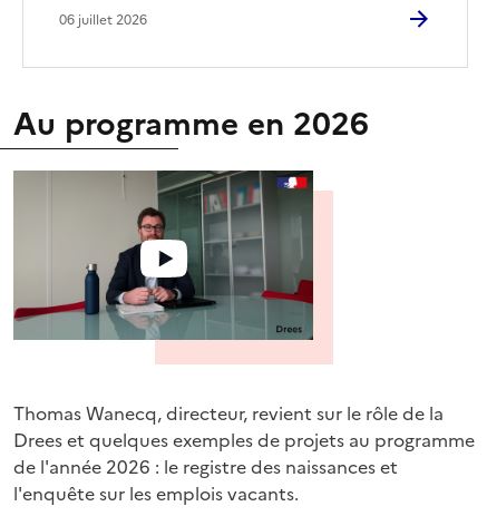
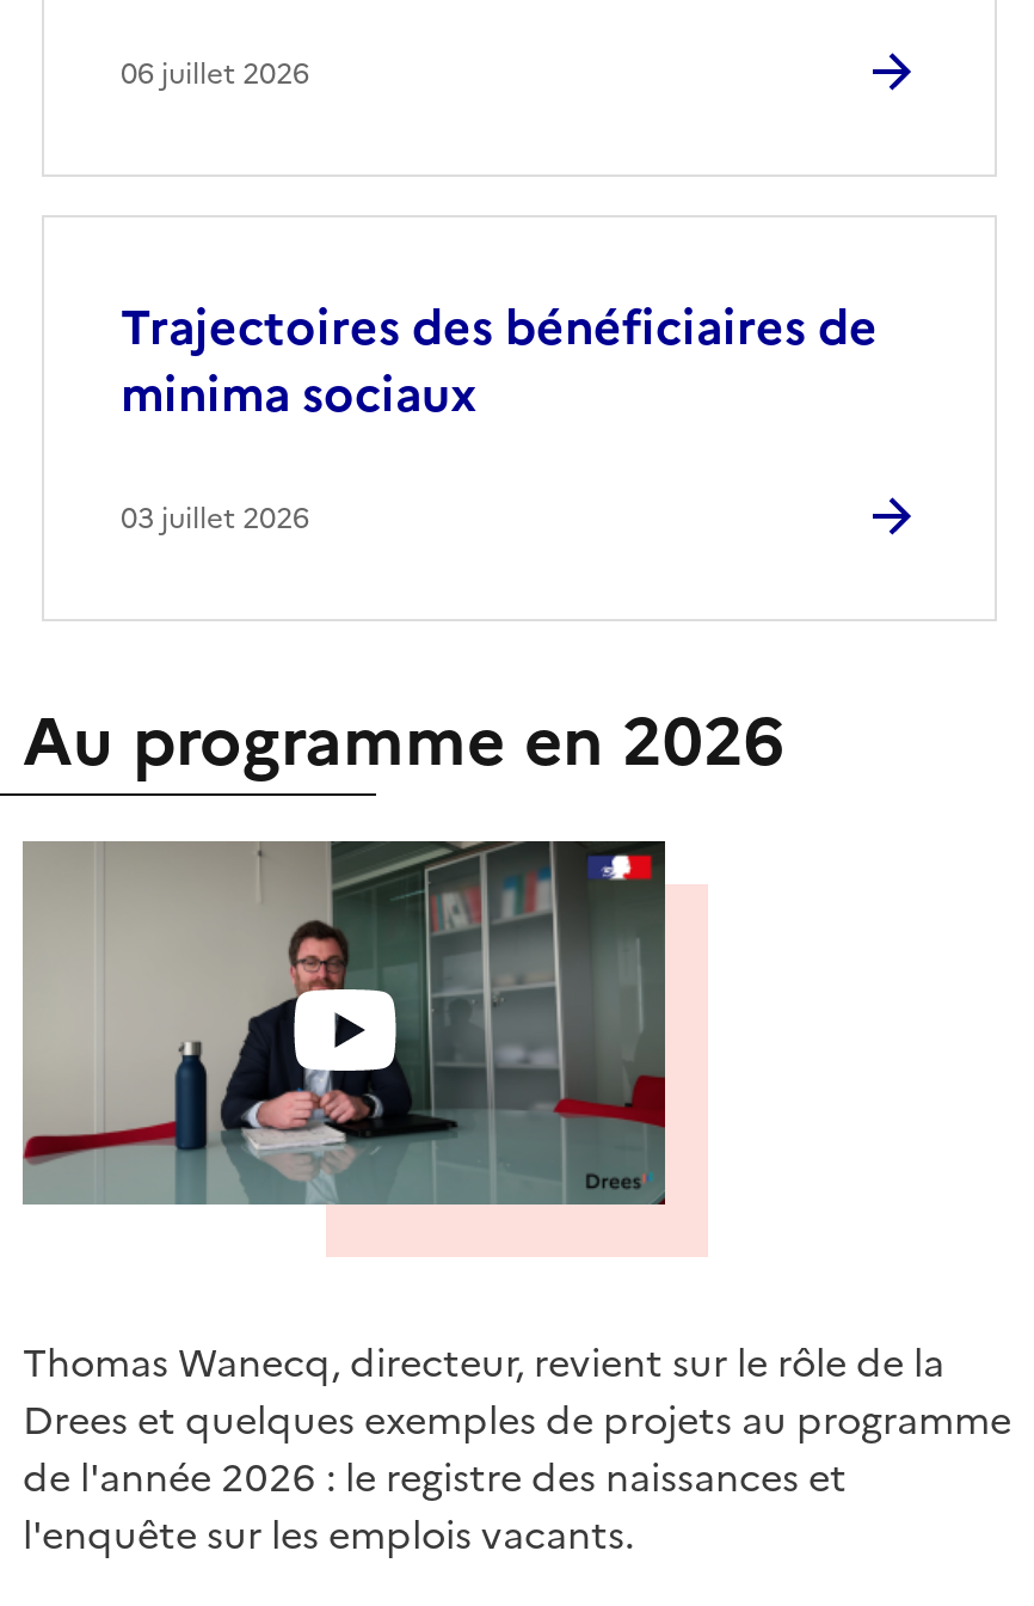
+ Trajectoires des bénéficiaires de
+ minima sociaux
+ 03 juillet 2026
